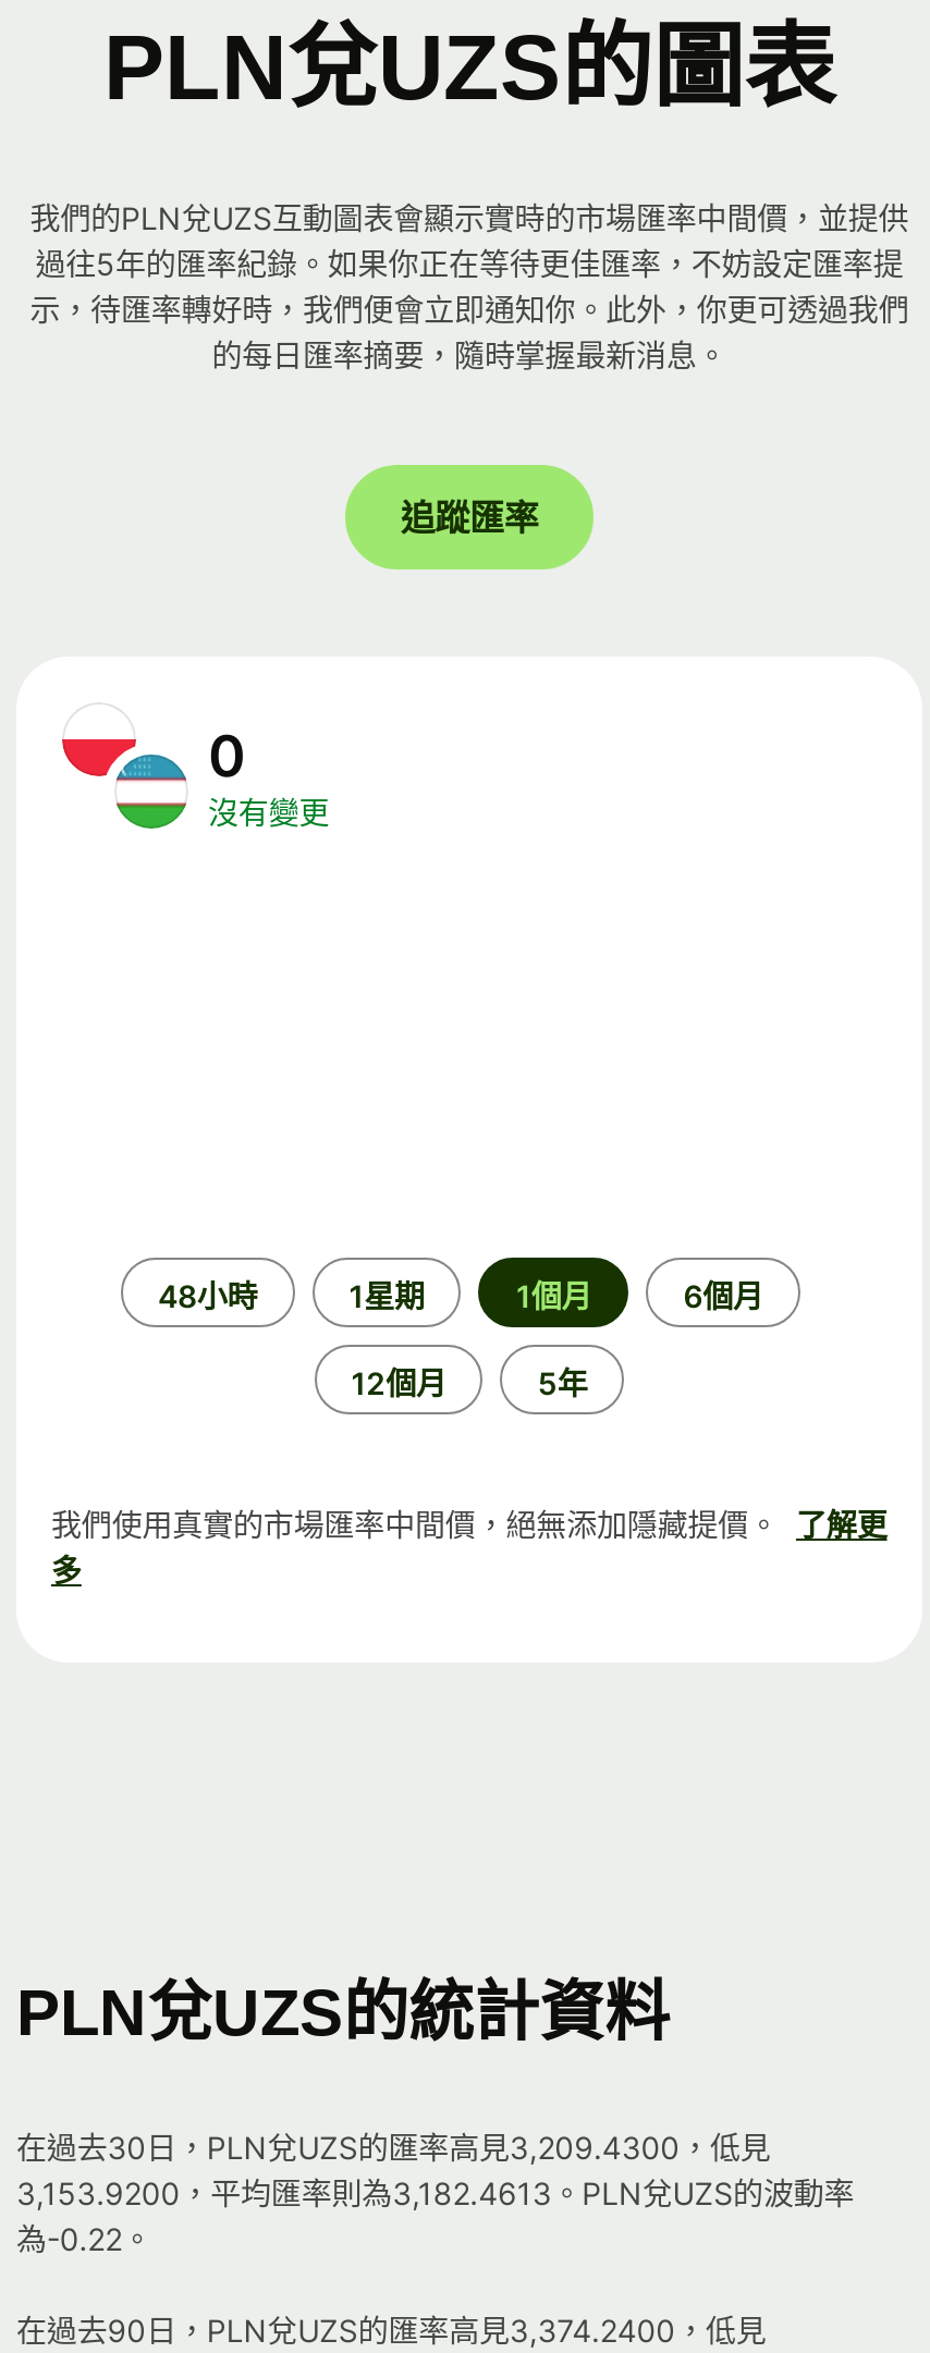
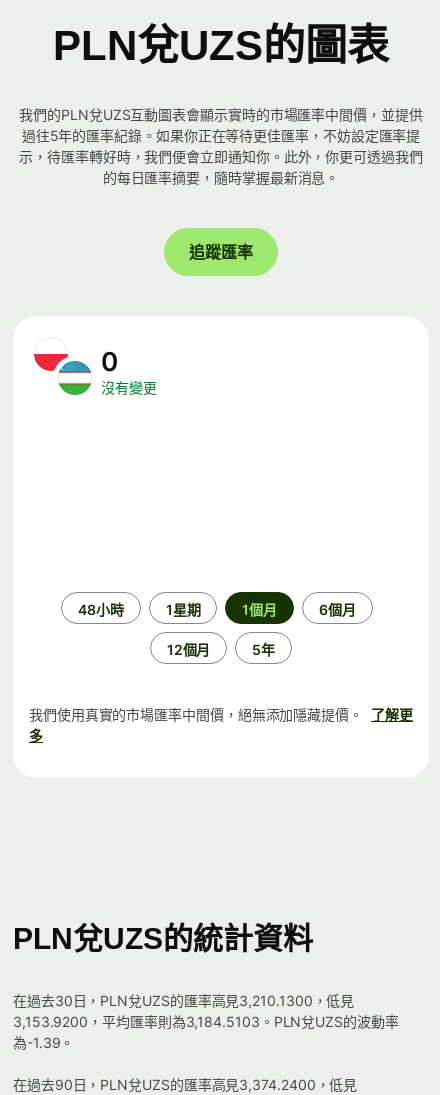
- 在過去30日，PLN兌UZS的匯率高見3,209.4300，低見
+ 在過去30日，PLN兌UZS的匯率高見3,210.1300，低見

- 3,153.9200，平均匯率則為3,182.4613。PLN兌UZS的波動率
+ 3,153.9200，平均匯率則為3,184.5103。PLN兌UZS的波動率

- 為-0.22。
+ 為-1.39。
